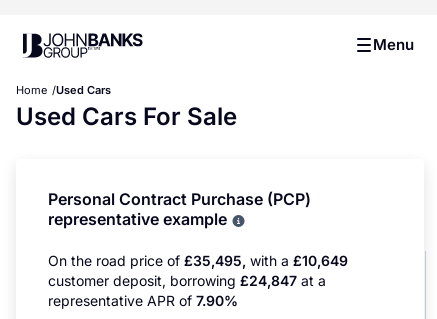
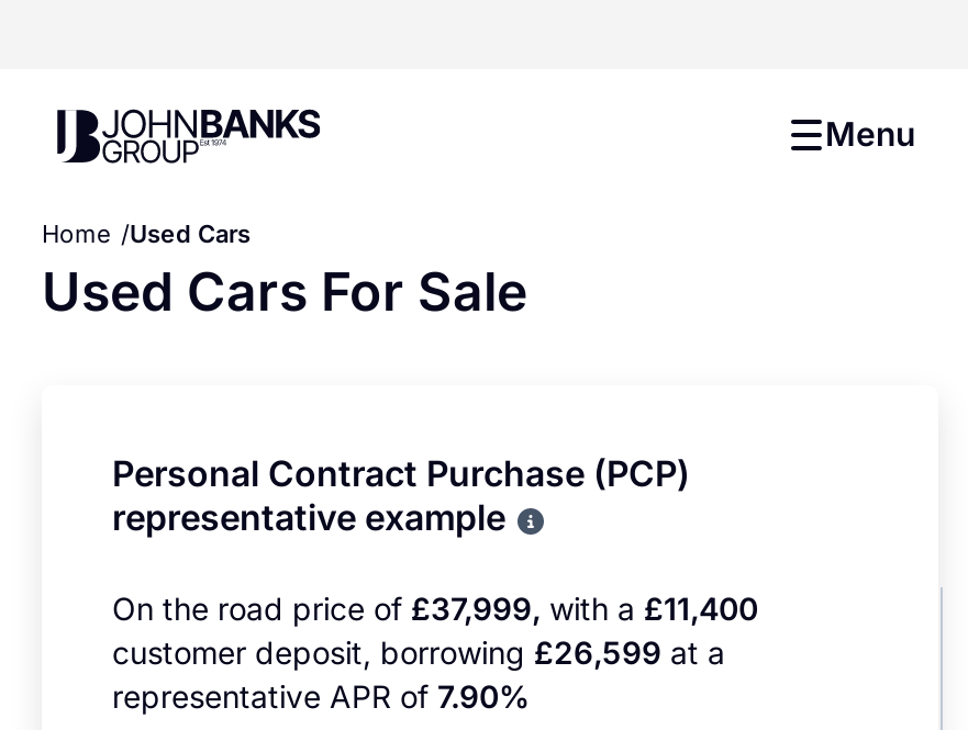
- On the road price of £35,495, with a £10,649
+ On the road price of £37,999, with a £11,400

- customer deposit, borrowing £24,847 at a
+ customer deposit, borrowing £26,599 at a
